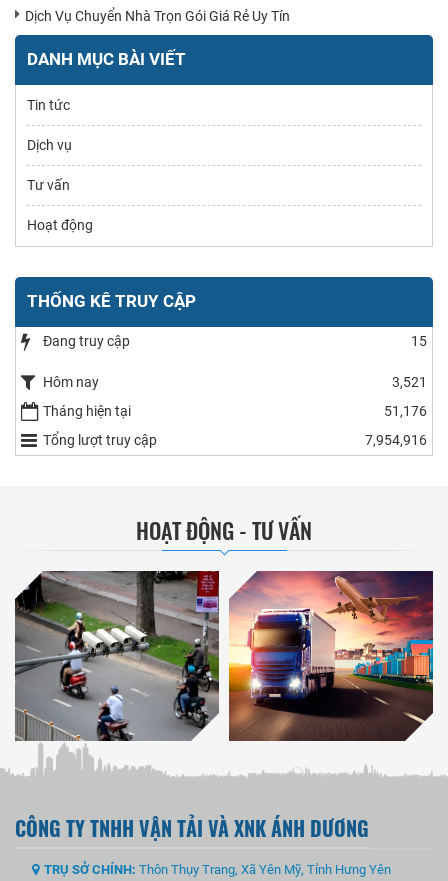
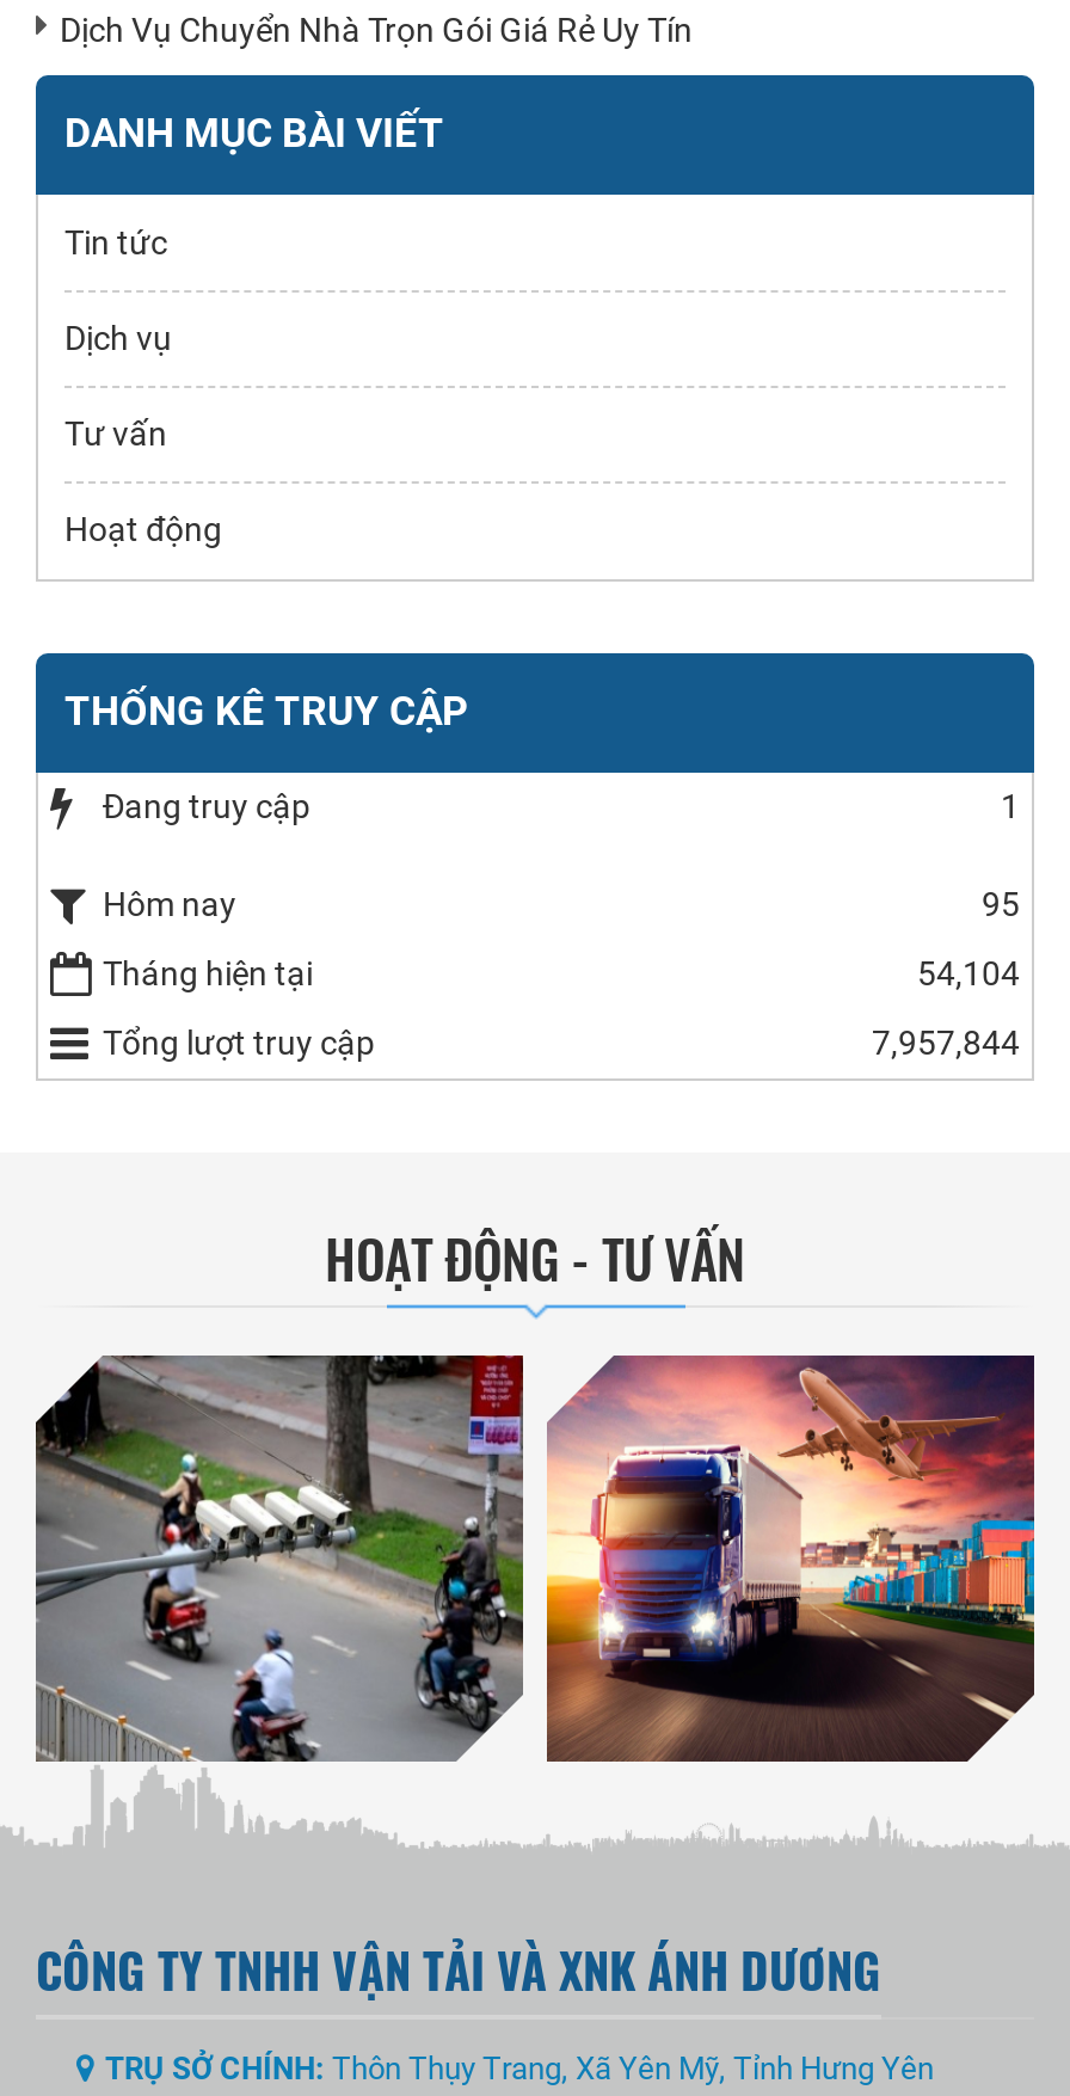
- 15
+ 1

- 3,521
+ 95

- 51,176
+ 54,104

- 7,954,916
+ 7,957,844
